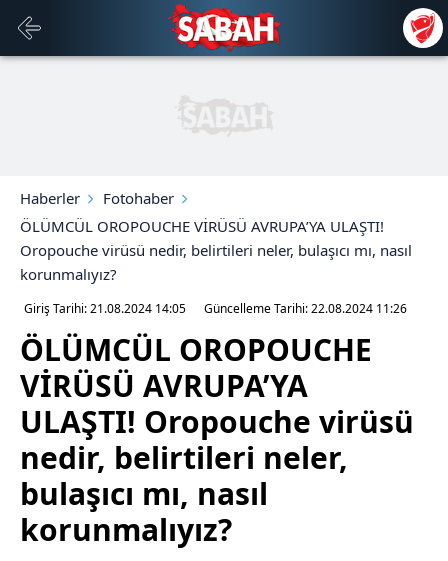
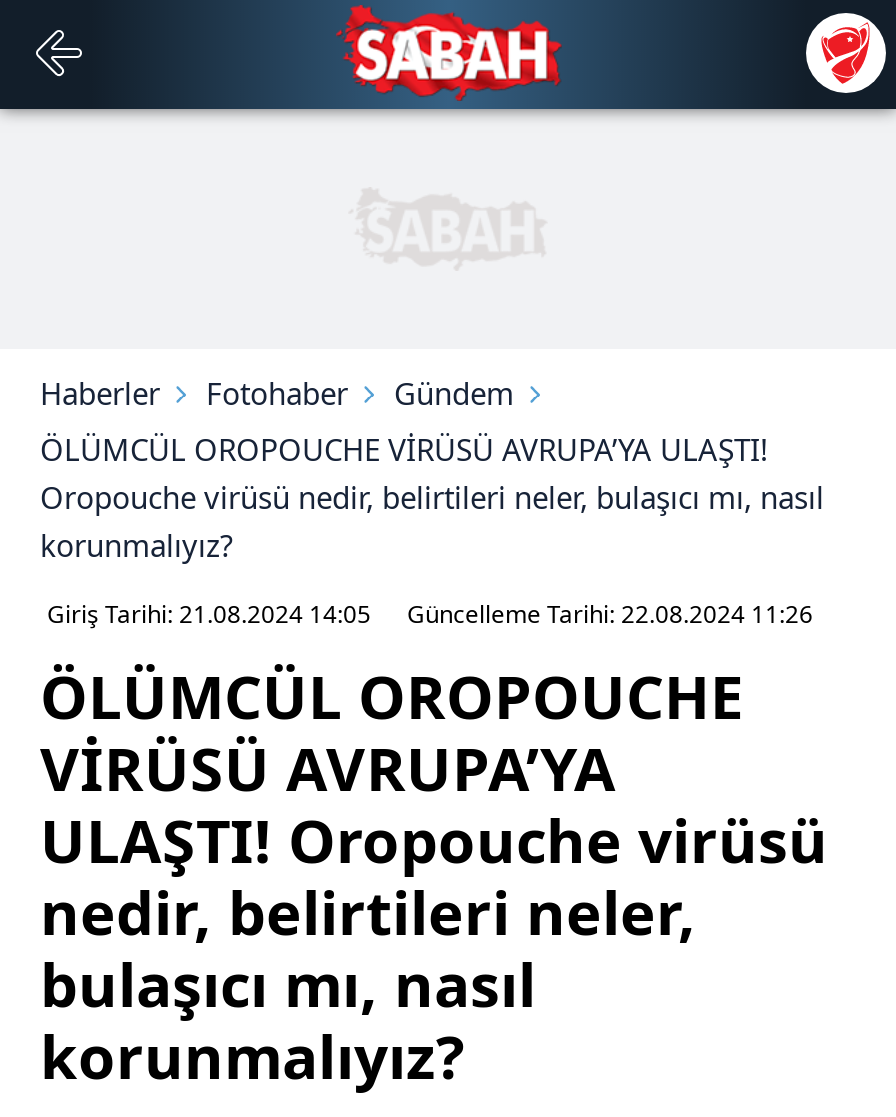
+ Gündem
